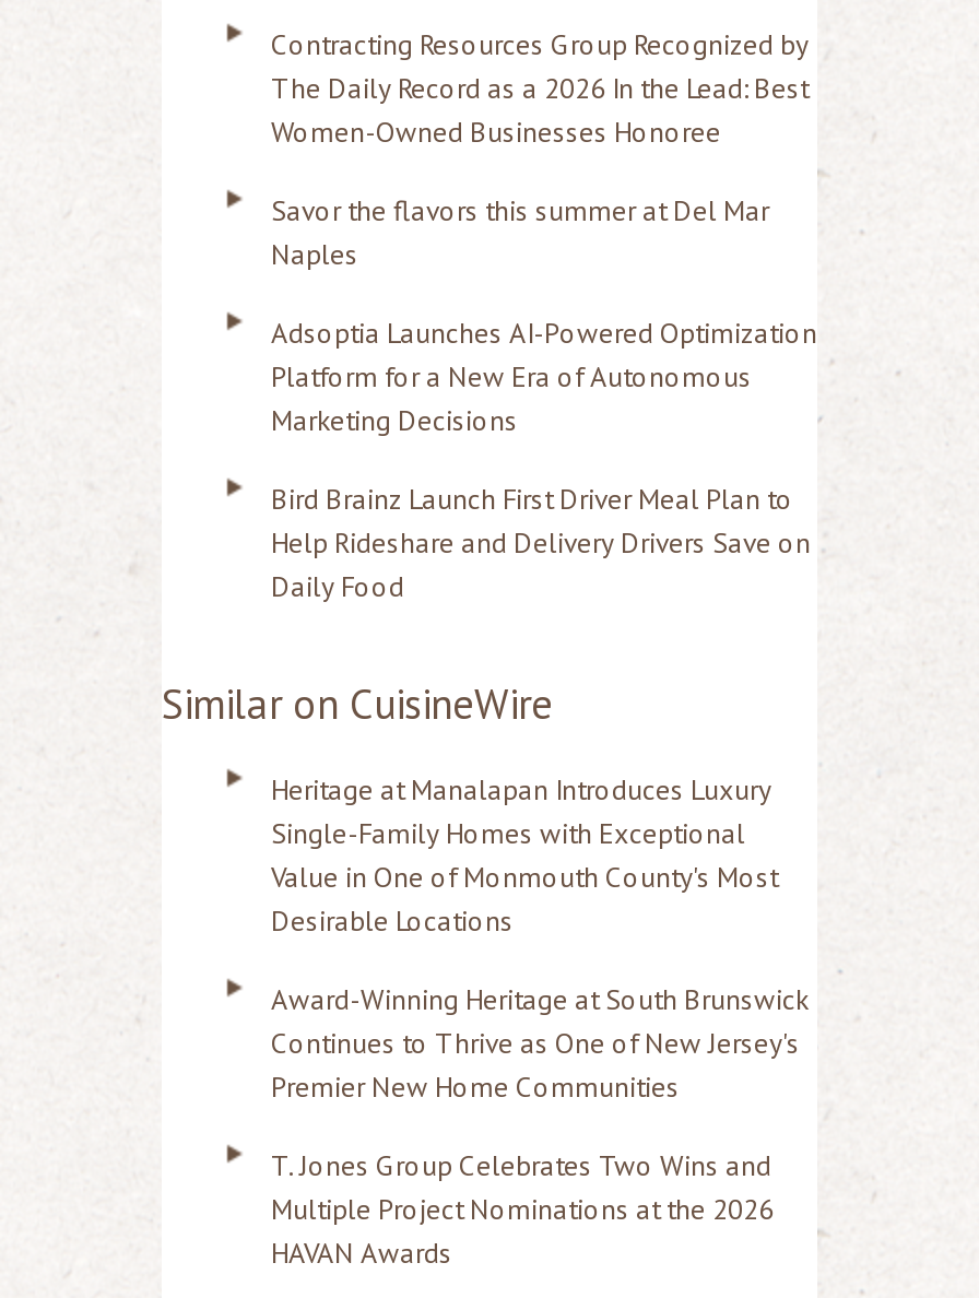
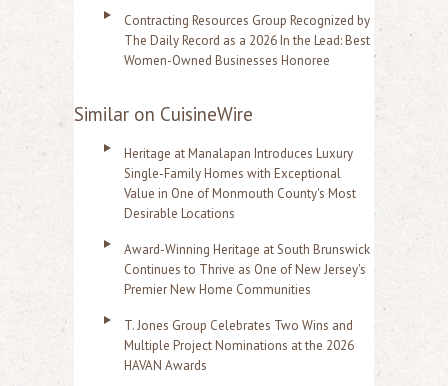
- Savor the flavors this summer at Del Mar
- Naples
- Adsoptia Launches AI-Powered Optimization
- Platform for a New Era of Autonomous
- Marketing Decisions
- Bird Brainz Launch First Driver Meal Plan to
- Help Rideshare and Delivery Drivers Save on
- Daily Food
